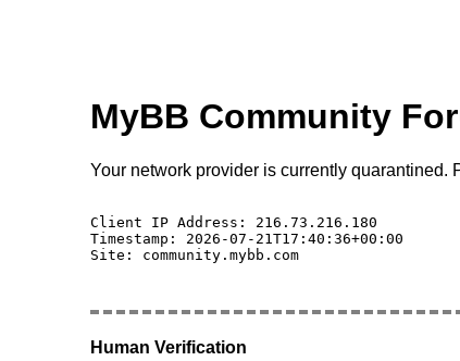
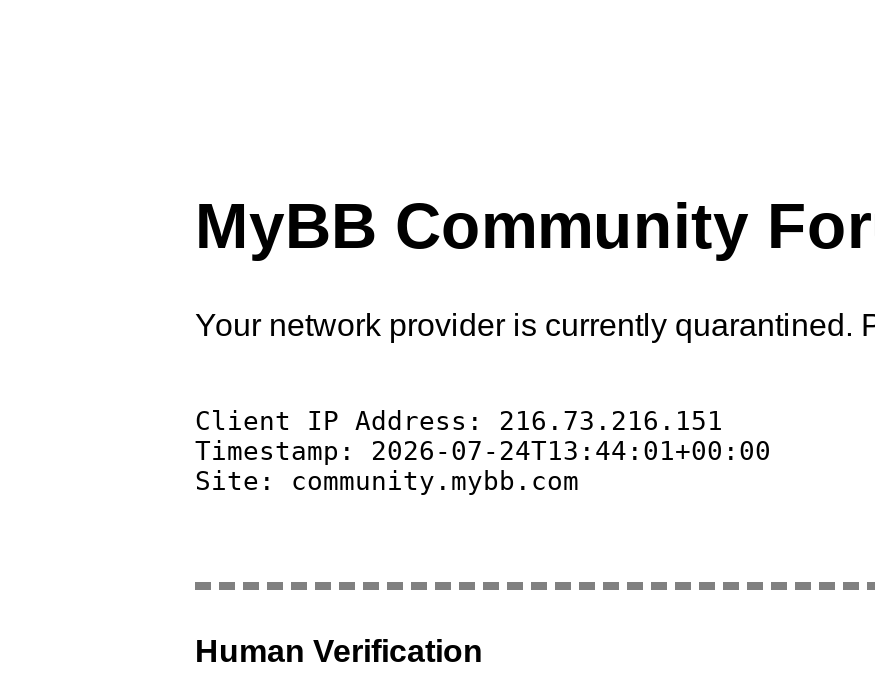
- Client IP Address: 216.73.216.180
+ Client IP Address: 216.73.216.151

- Timestamp: 2026-07-21T17:40:36+00:00
+ Timestamp: 2026-07-24T13:44:01+00:00
